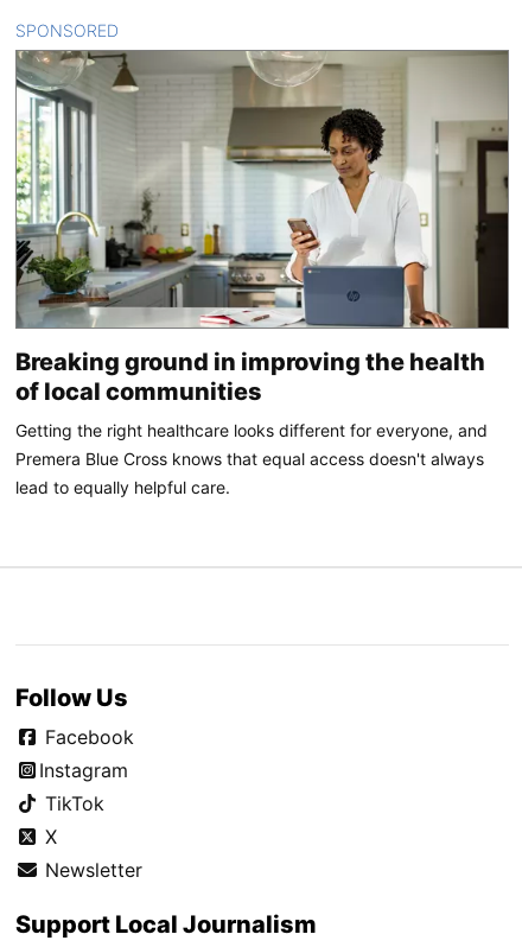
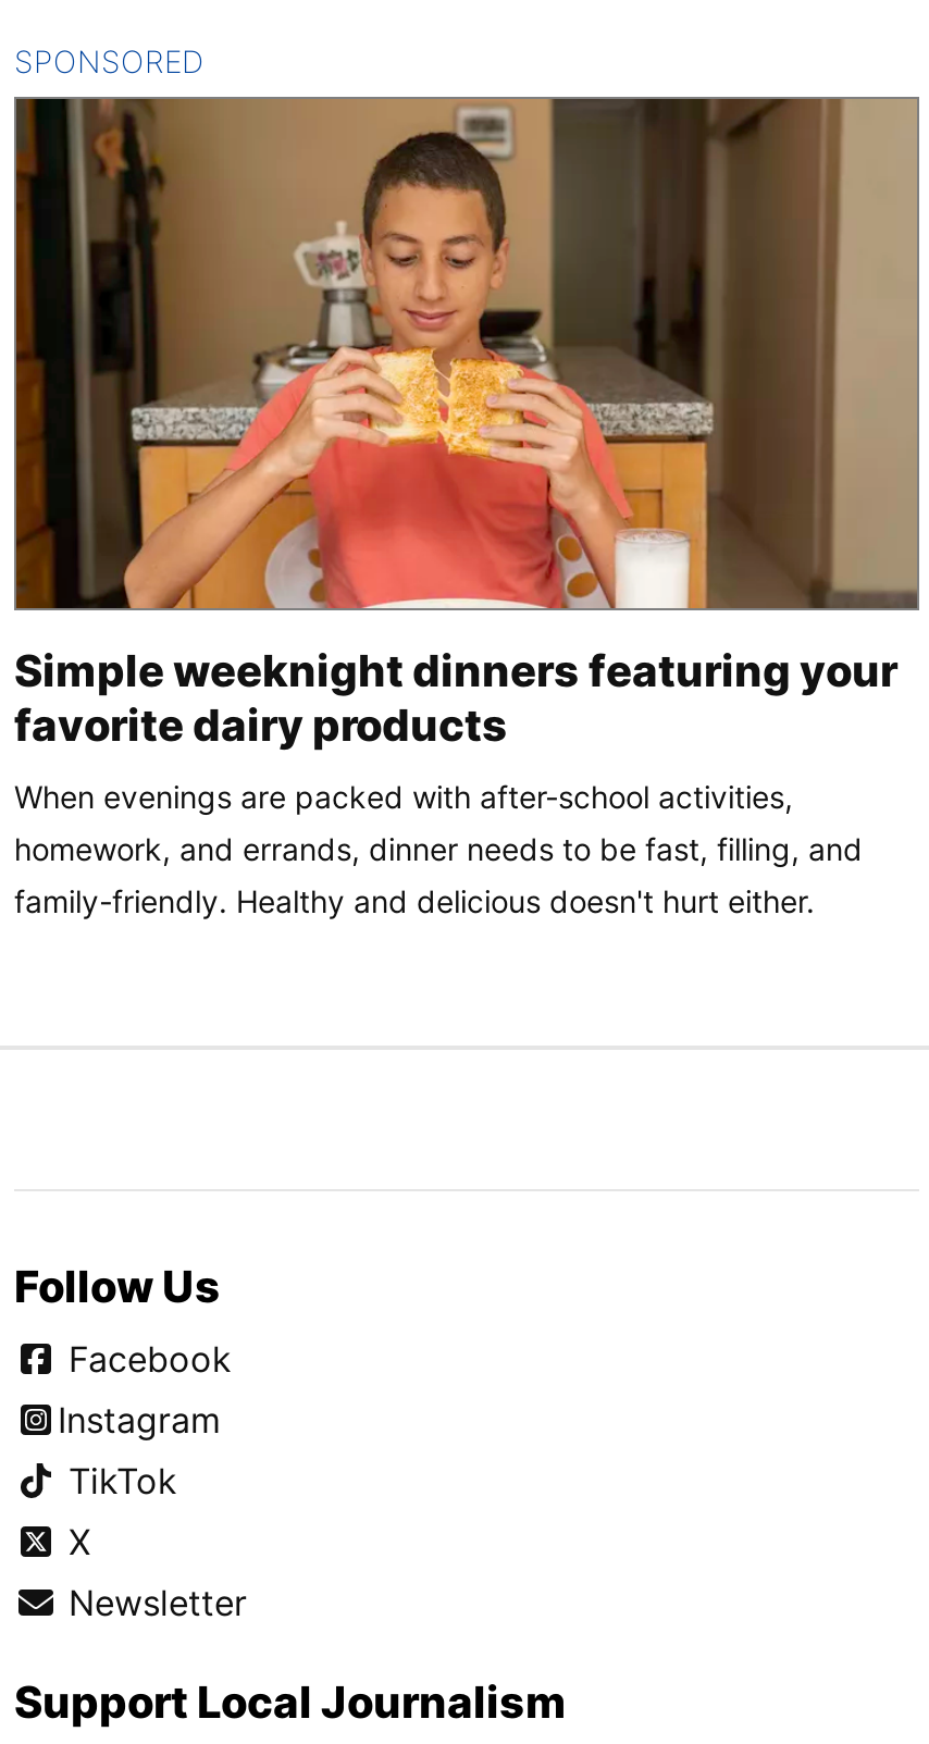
- [image]
- Breaking ground in improving the health
- of local communities
+ [image]
+ Simple weeknight dinners featuring your
+ favorite dairy products

- Getting the right healthcare looks different for everyone, and
- Premera Blue Cross knows that equal access doesn't always
- lead to equally helpful care.
+ When evenings are packed with after-school activities,
+ homework, and errands, dinner needs to be fast, filling, and
+ family-friendly. Healthy and delicious doesn't hurt either.
